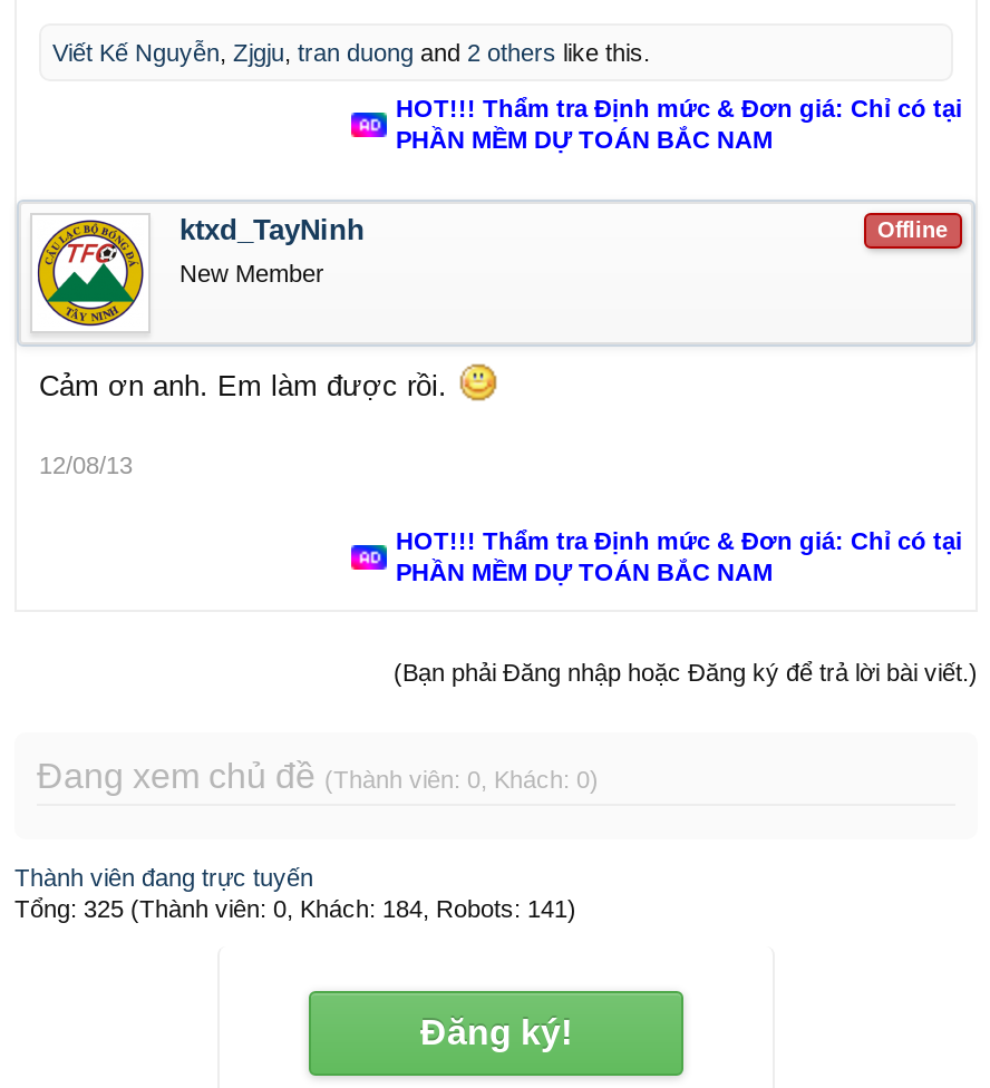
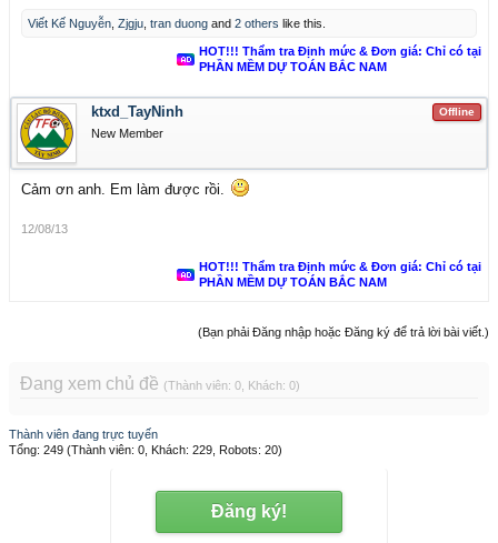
- Tổng: 325 (Thành viên: 0, Khách: 184, Robots: 141)
+ Tổng: 249 (Thành viên: 0, Khách: 229, Robots: 20)
